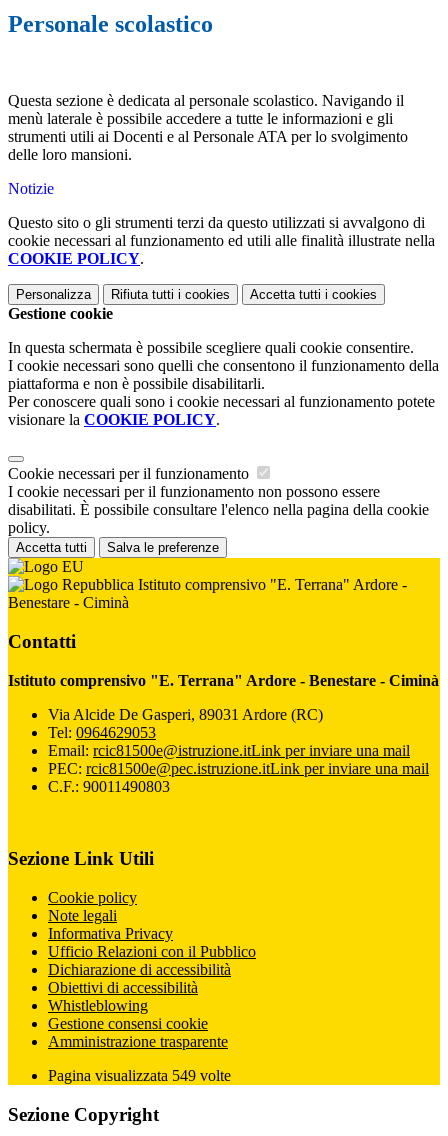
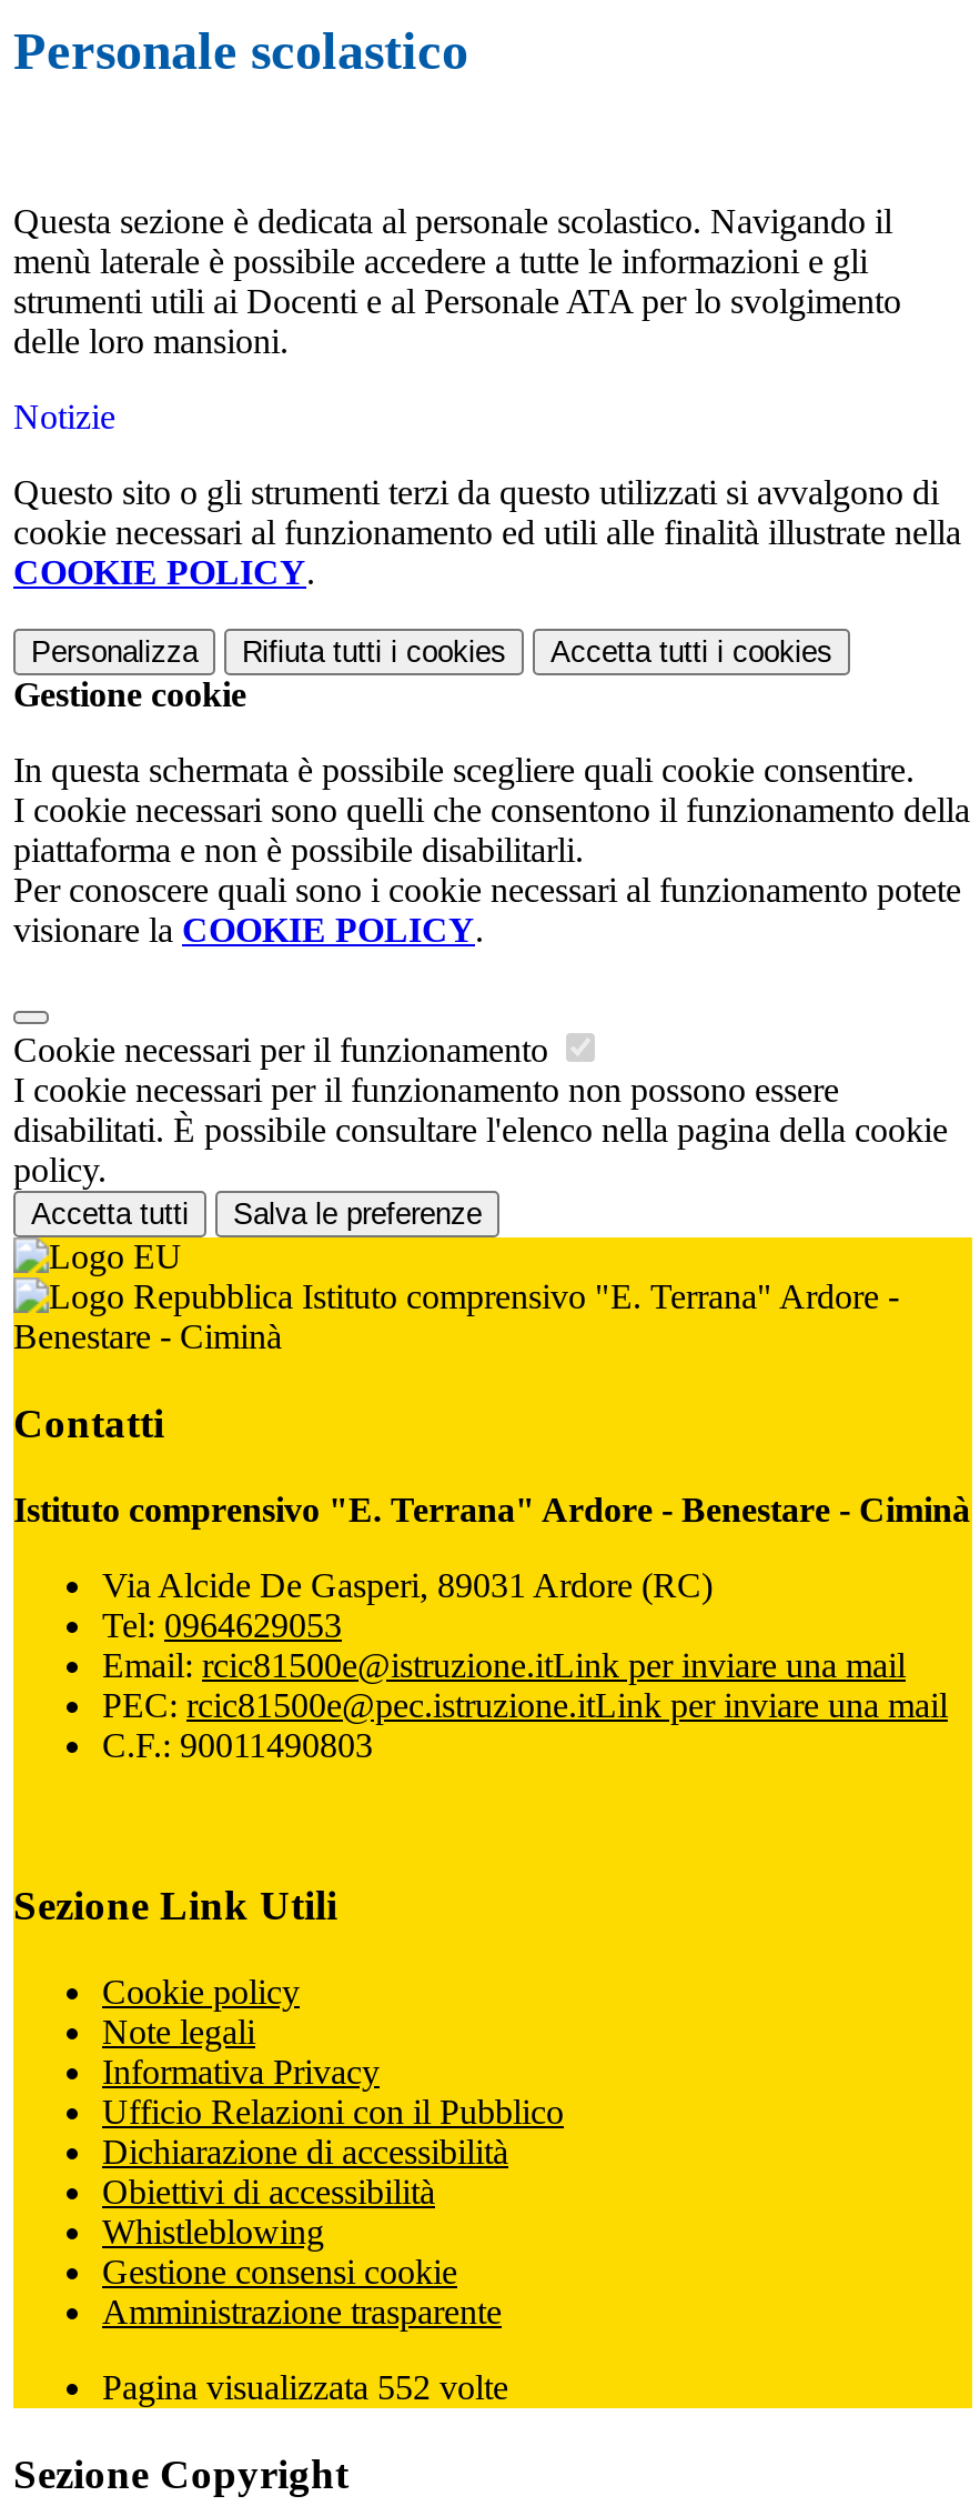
- Pagina visualizzata 549 volte
+ Pagina visualizzata 552 volte
